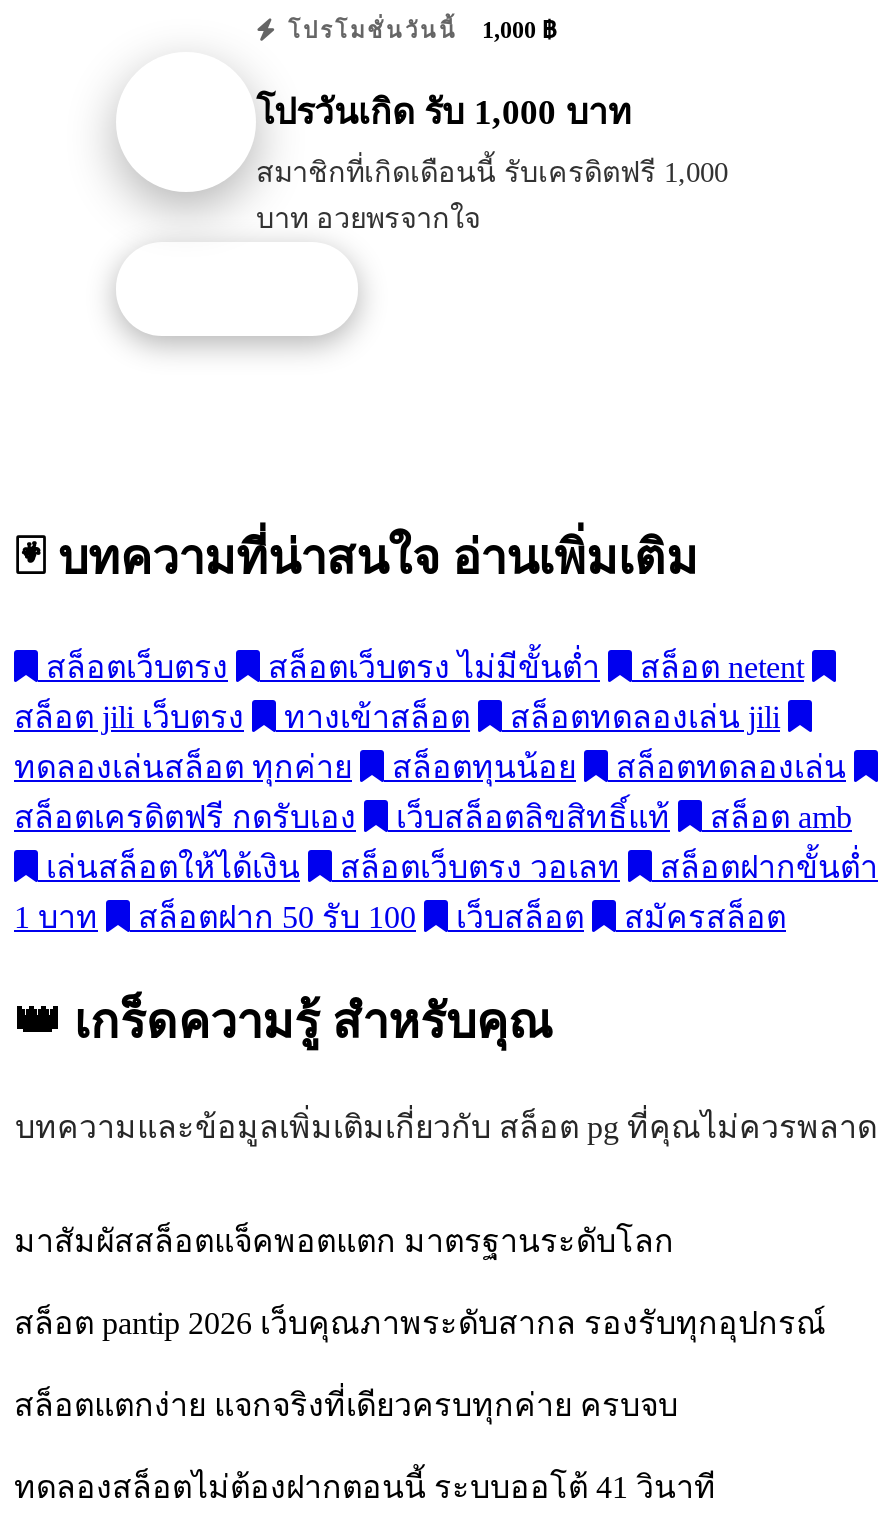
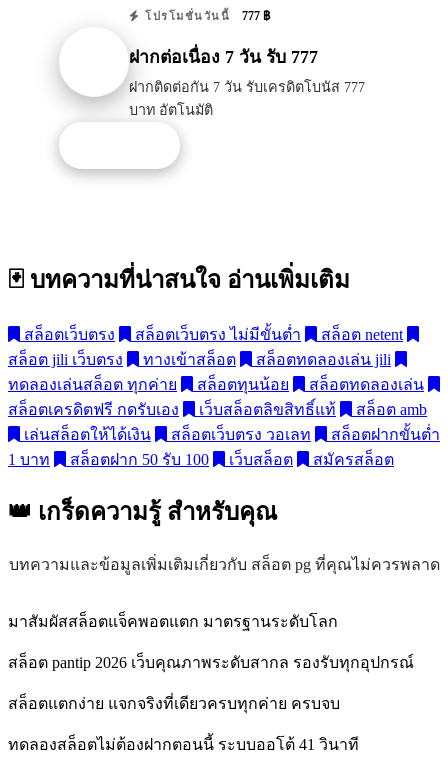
- โปรโมชั่นวันนี้ 1,000 ฿
+ โปรโมชั่นวันนี้ 777 ฿

- โปรวันเกิด รับ 1,000 บาท
+ ฝากต่อเนื่อง 7 วัน รับ 777

- สมาชิกที่เกิดเดือนนี้ รับเครดิตฟรี 1,000
- บาท อวยพรจากใจ
+ ฝากติดต่อกัน 7 วัน รับเครดิตโบนัส 777
+ บาท อัตโนมัติ
